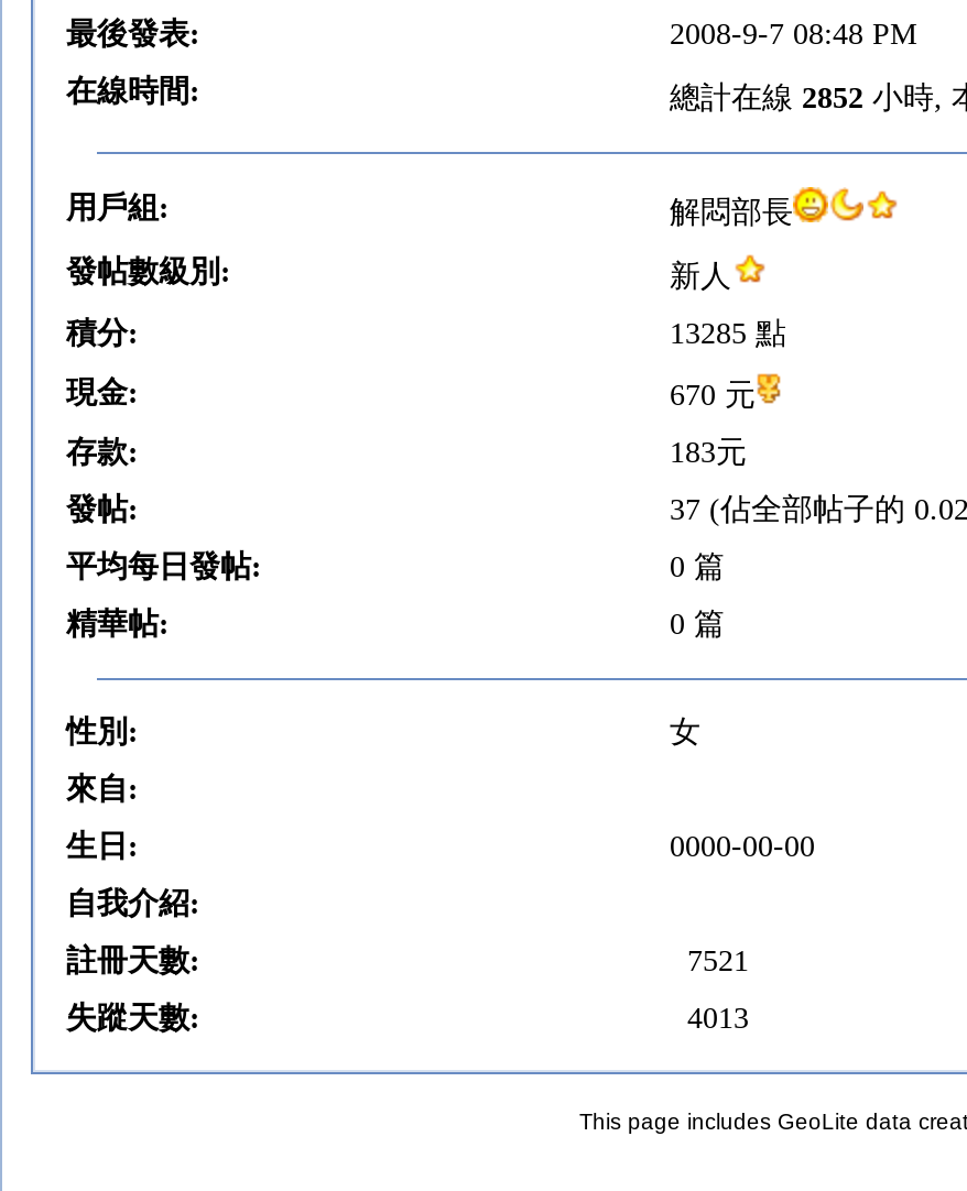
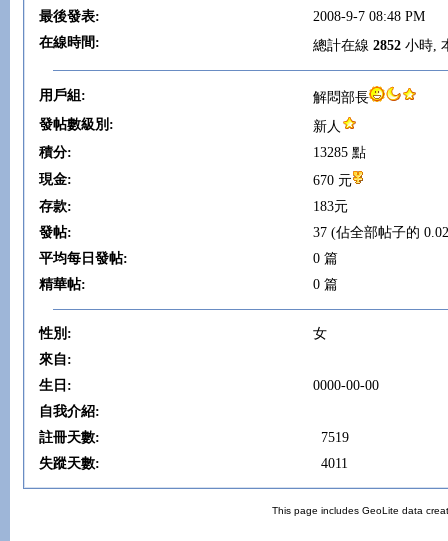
- 7521
+ 7519

- 4013
+ 4011
